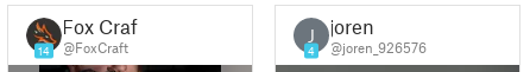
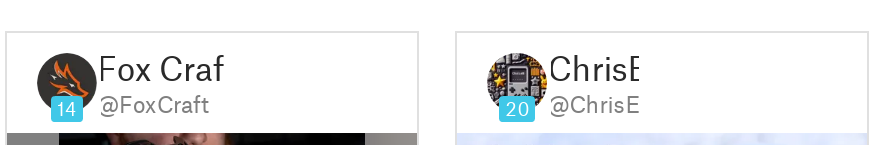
- joren
- @joren_926576
+ ChrisE
+ @ChrisE

- J
- 4
+ 20
